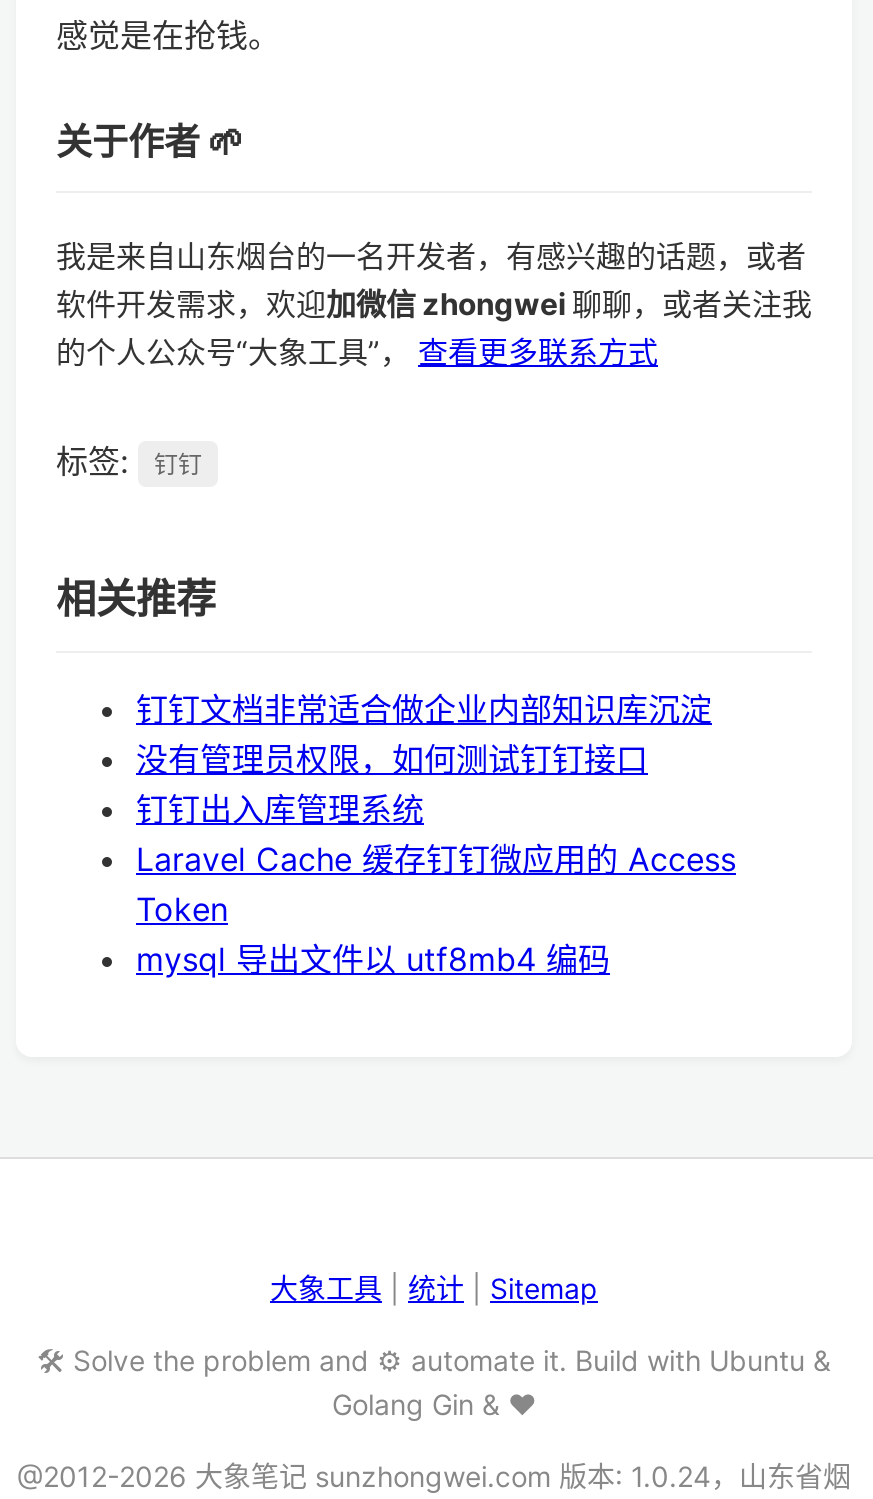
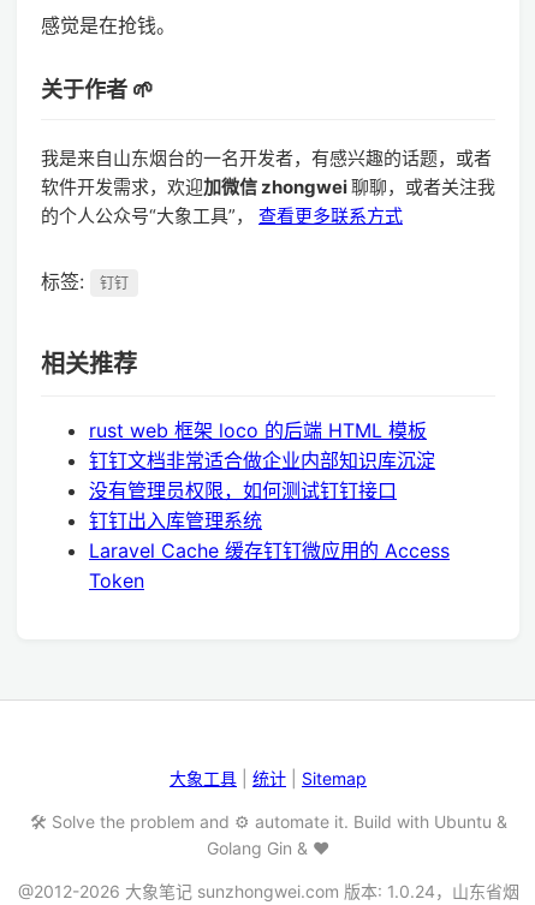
+ rust web 框架 loco 的后端 HTML 模板

moved down: 钉钉文档非常适合做企业内部知识库沉淀 | 没有管理员权限，如何测试钉钉接口 | 钉钉出入库管理系统 | Laravel Cache 缓存钉钉微应用的 Access | Token

- mysql 导出文件以 utf8mb4 编码
